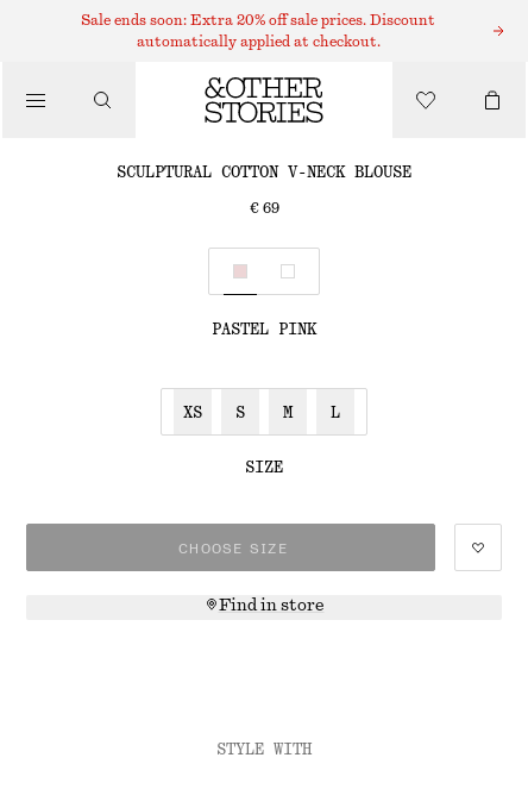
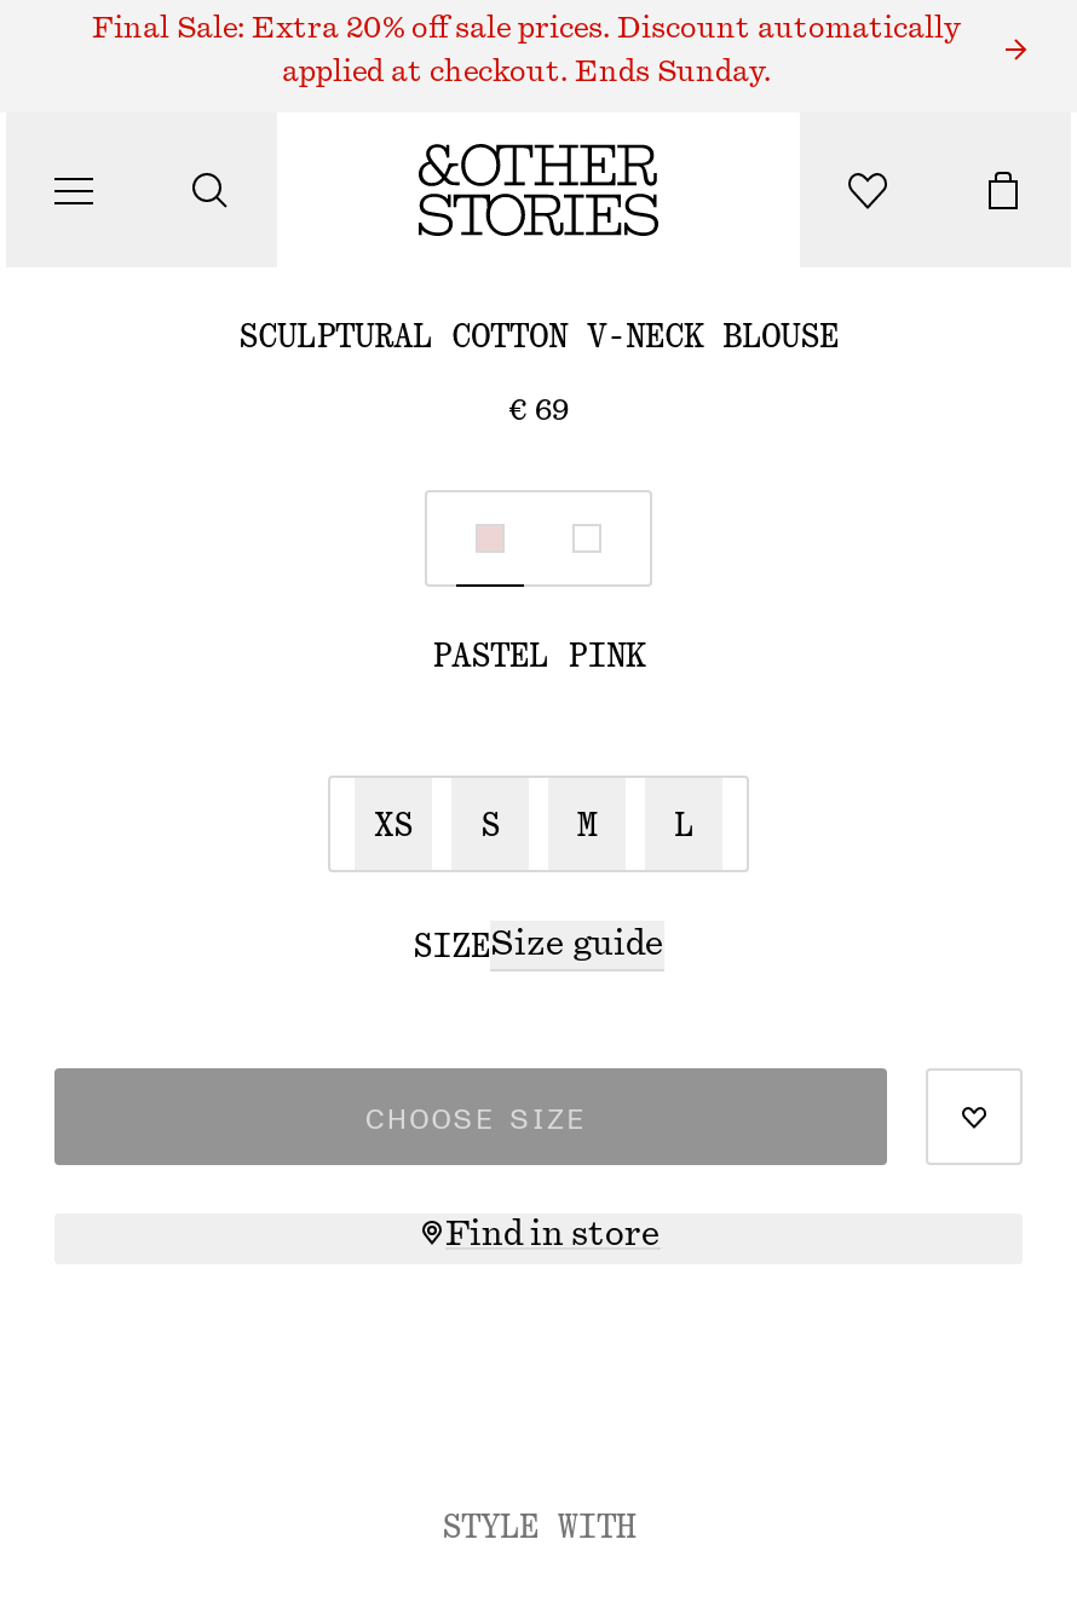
- Sale ends soon: Extra 20% off sale prices. Discount
+ Final Sale: Extra 20% off sale prices. Discount automatically

- automatically applied at checkout.
+ applied at checkout. Ends Sunday.

- SIZE
+ SIZESize guide
